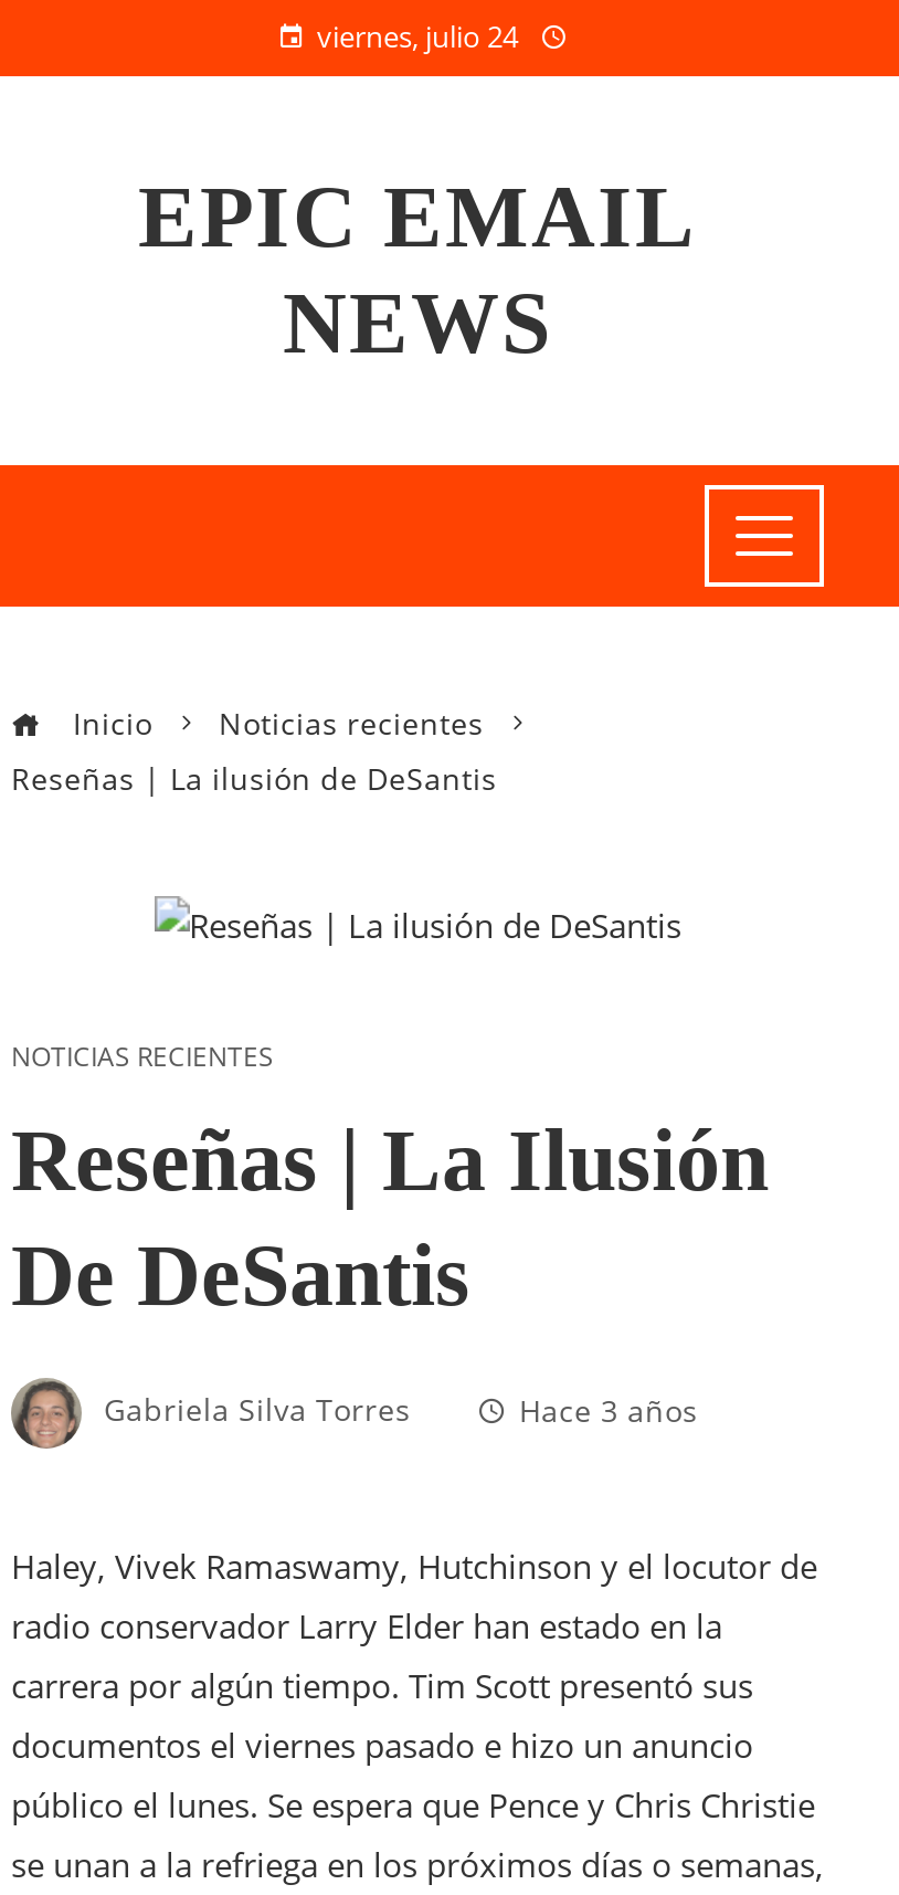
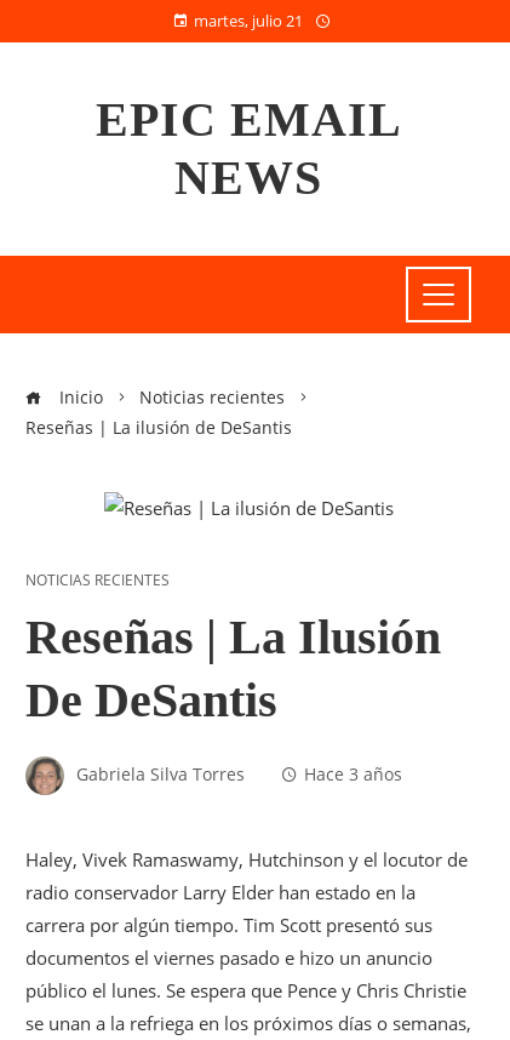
- viernes, julio 24
+ martes, julio 21
